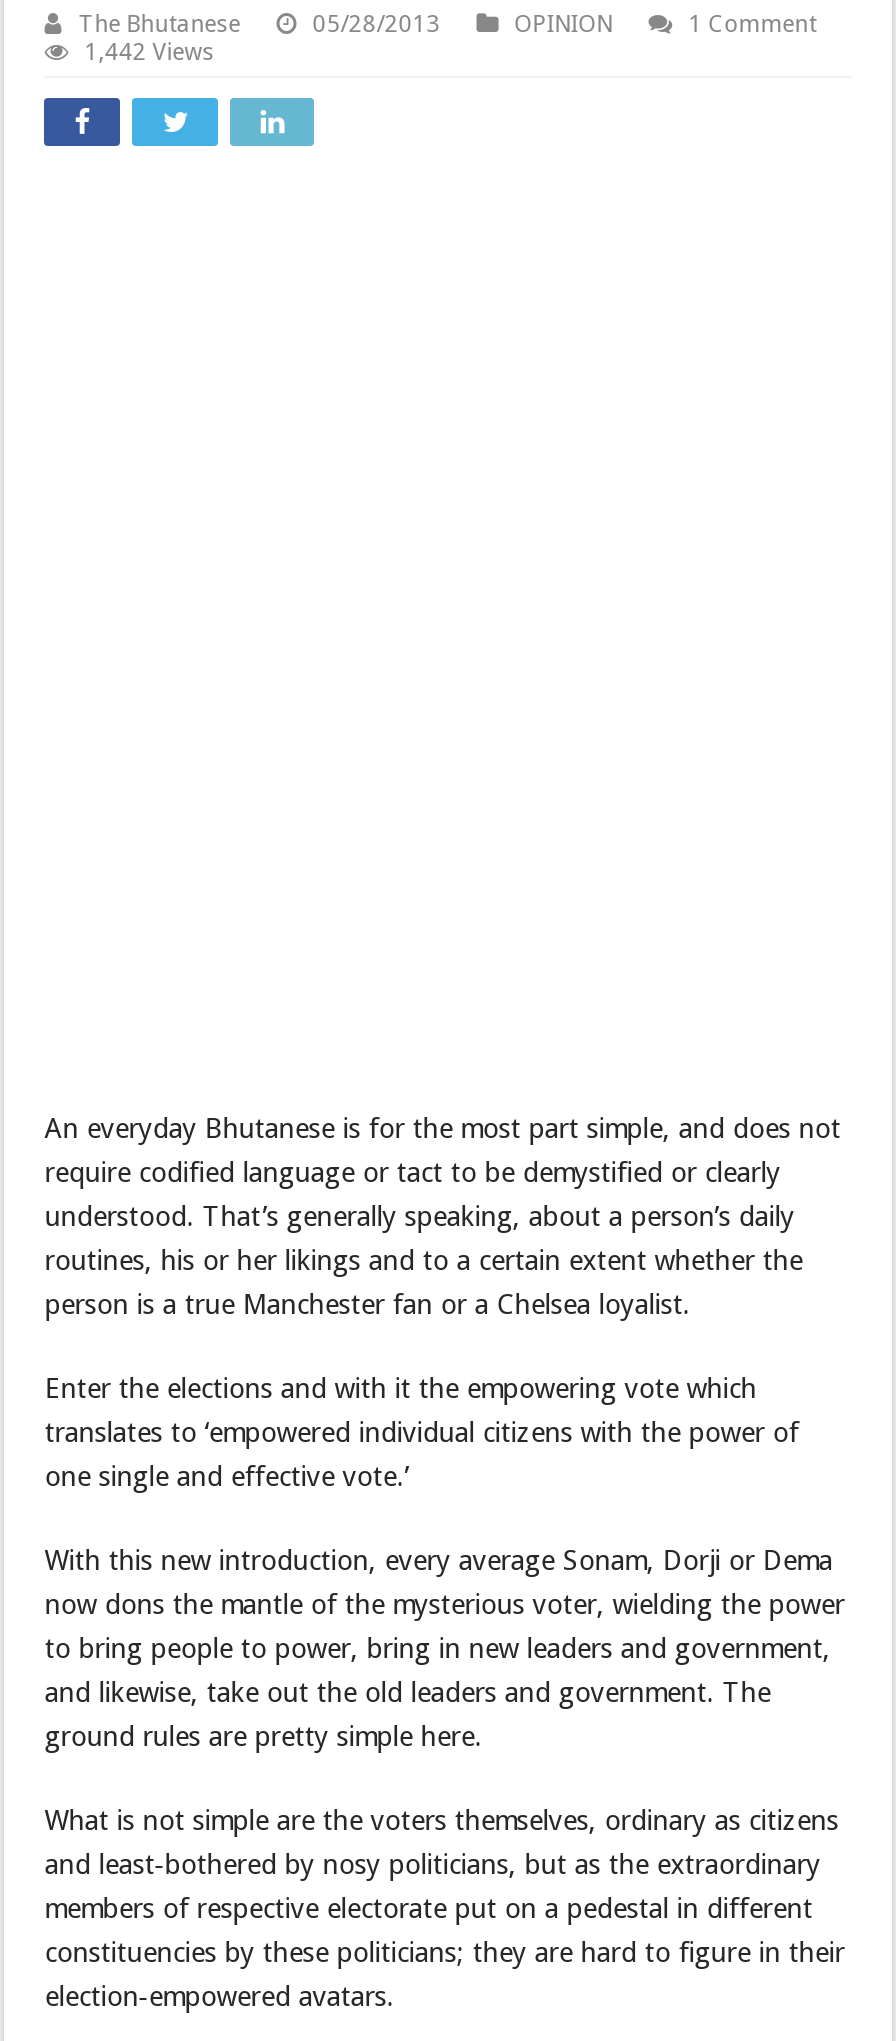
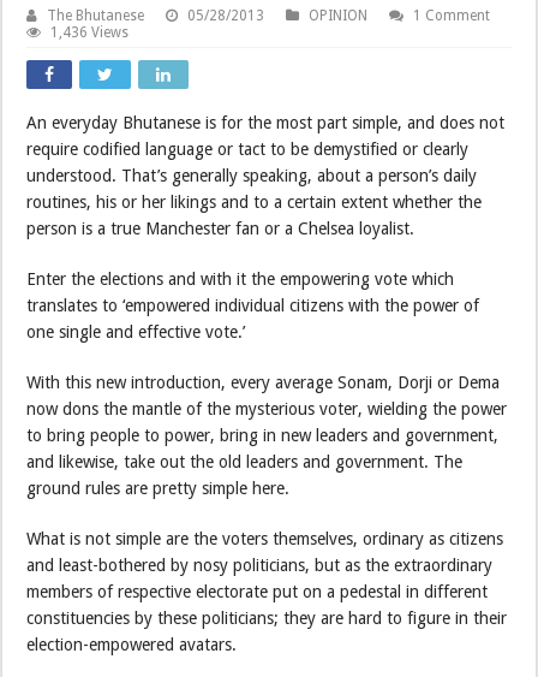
- 1,442 Views
+ 1,436 Views
